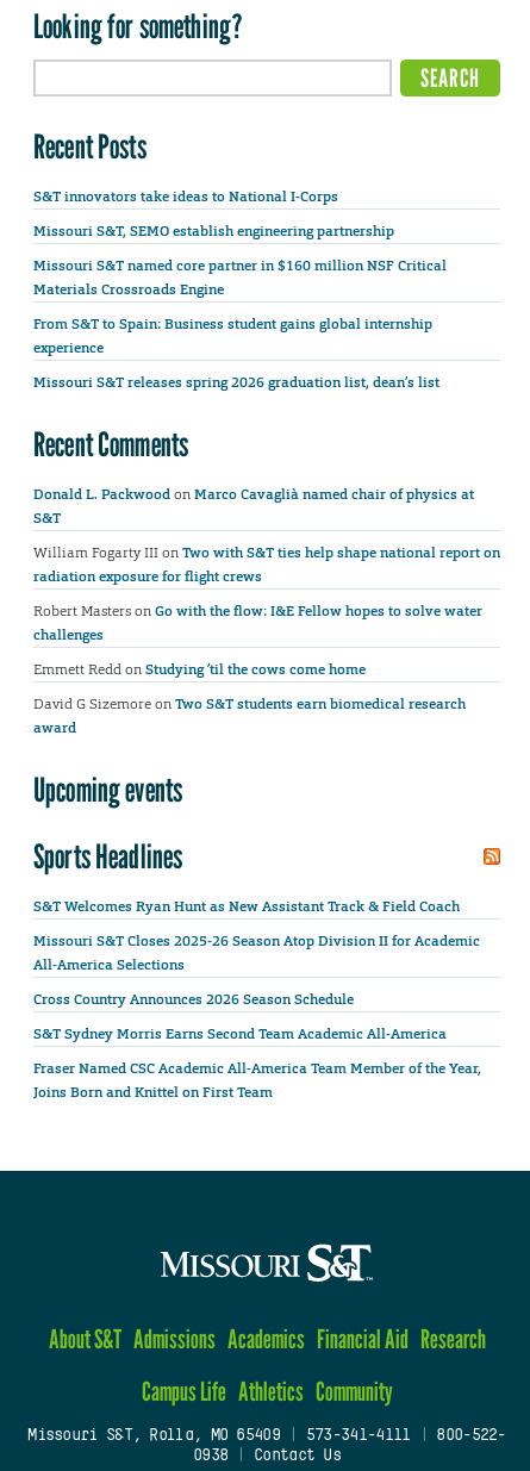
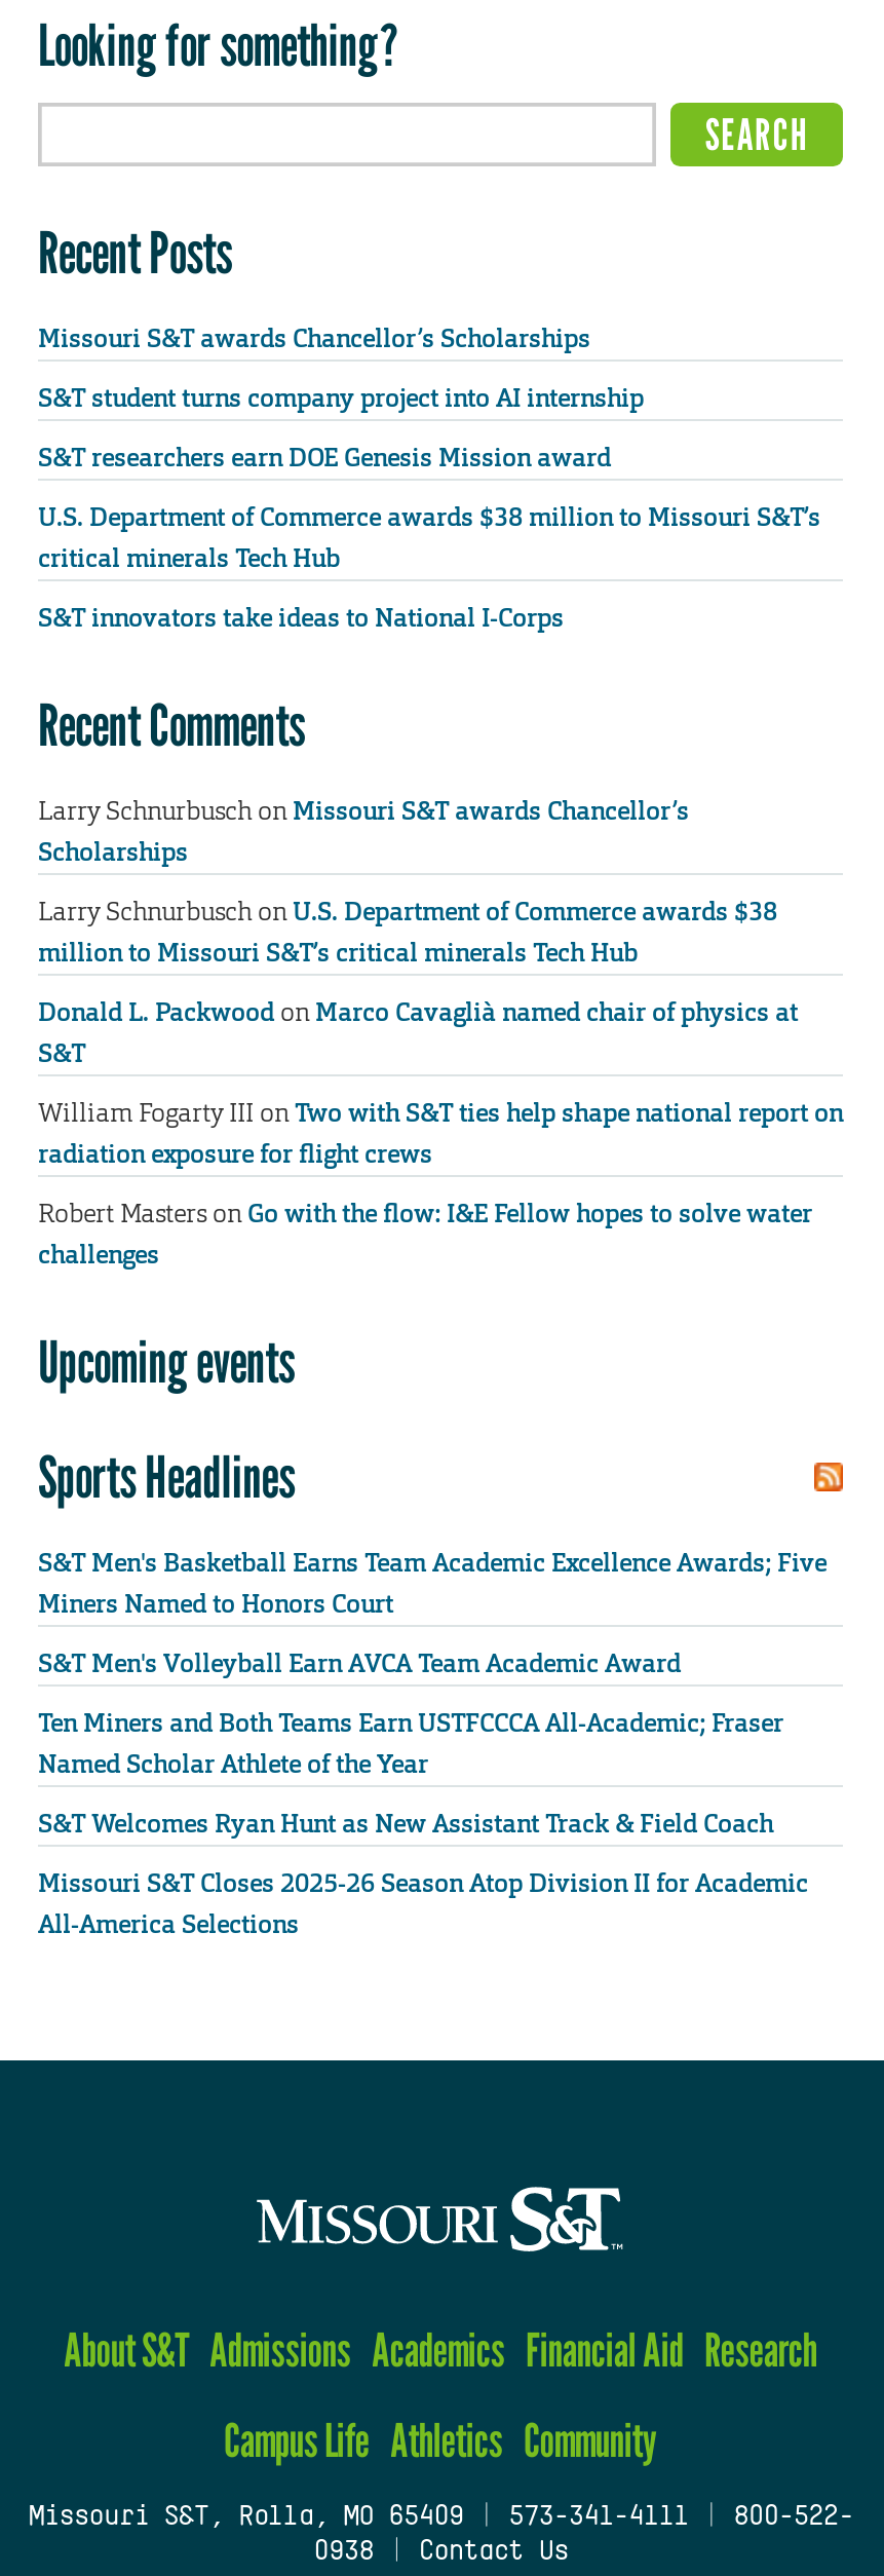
+ Missouri S&T awards Chancellor’s Scholarships
+ S&T student turns company project into AI internship
+ S&T researchers earn DOE Genesis Mission award
+ U.S. Department of Commerce awards $38 million to Missouri S&T’s
+ critical minerals Tech Hub

moved down: S&T innovators take ideas to National I-Corps

- Missouri S&T, SEMO establish engineering partnership
- Missouri S&T named core partner in $160 million NSF Critical
- Materials Crossroads Engine
- From S&T to Spain: Business student gains global internship
- experience
- Missouri S&T releases spring 2026 graduation list, dean’s list

moved up: Recent Comments

+ Larry Schnurbusch on Missouri S&T awards Chancellor’s
+ Scholarships
+ Larry Schnurbusch on U.S. Department of Commerce awards $38
+ million to Missouri S&T’s critical minerals Tech Hub

moved down: Donald L. Packwood on Marco Cavaglià named chair of physics at | S&T | William Fogarty III on Two with S&T ties help shape national report on | radiation exposure for flight crews | Robert Masters on Go with the flow: I&E Fellow hopes to solve water | challenges

- Emmett Redd on Studying ’til the cows come home
- David G Sizemore on Two S&T students earn biomedical research
- award

+ S&T Men's Basketball Earns Team Academic Excellence Awards; Five
+ Miners Named to Honors Court
+ S&T Men's Volleyball Earn AVCA Team Academic Award
+ Ten Miners and Both Teams Earn USTFCCCA All-Academic; Fraser
+ Named Scholar Athlete of the Year

moved down: S&T Welcomes Ryan Hunt as New Assistant Track & Field Coach | Missouri S&T Closes 2025-26 Season Atop Division II for Academic | All-America Selections

- Cross Country Announces 2026 Season Schedule
- S&T Sydney Morris Earns Second Team Academic All-America
- Fraser Named CSC Academic All-America Team Member of the Year,
- Joins Born and Knittel on First Team
